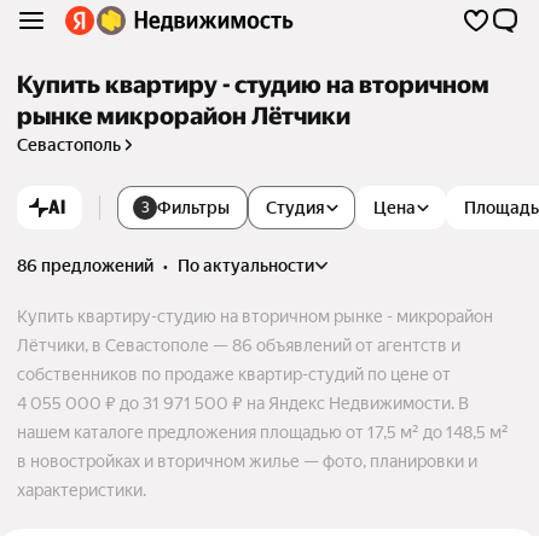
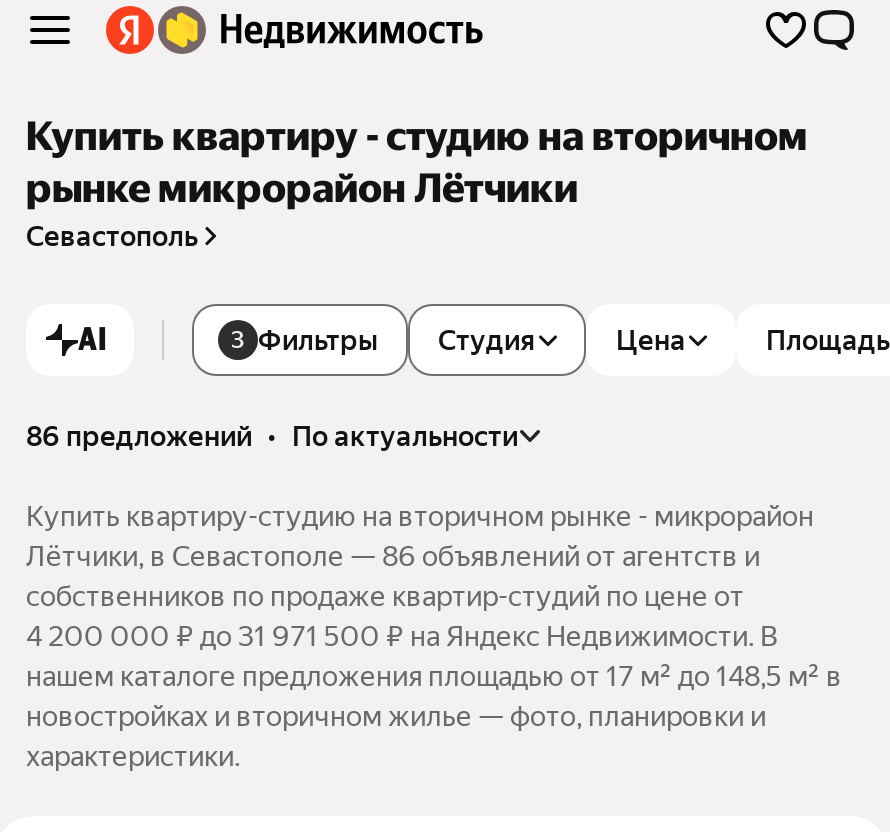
- 4 055 000 ₽ до 31 971 500 ₽ на Яндекс Недвижимости. В
- нашем каталоге предложения площадью от 17,5 м² до 148,5 м²
- в новостройках и вторичном жилье — фото, планировки и
+ 4 200 000 ₽ до 31 971 500 ₽ на Яндекс Недвижимости. В
+ нашем каталоге предложения площадью от 17 м² до 148,5 м² в
+ новостройках и вторичном жилье — фото, планировки и
